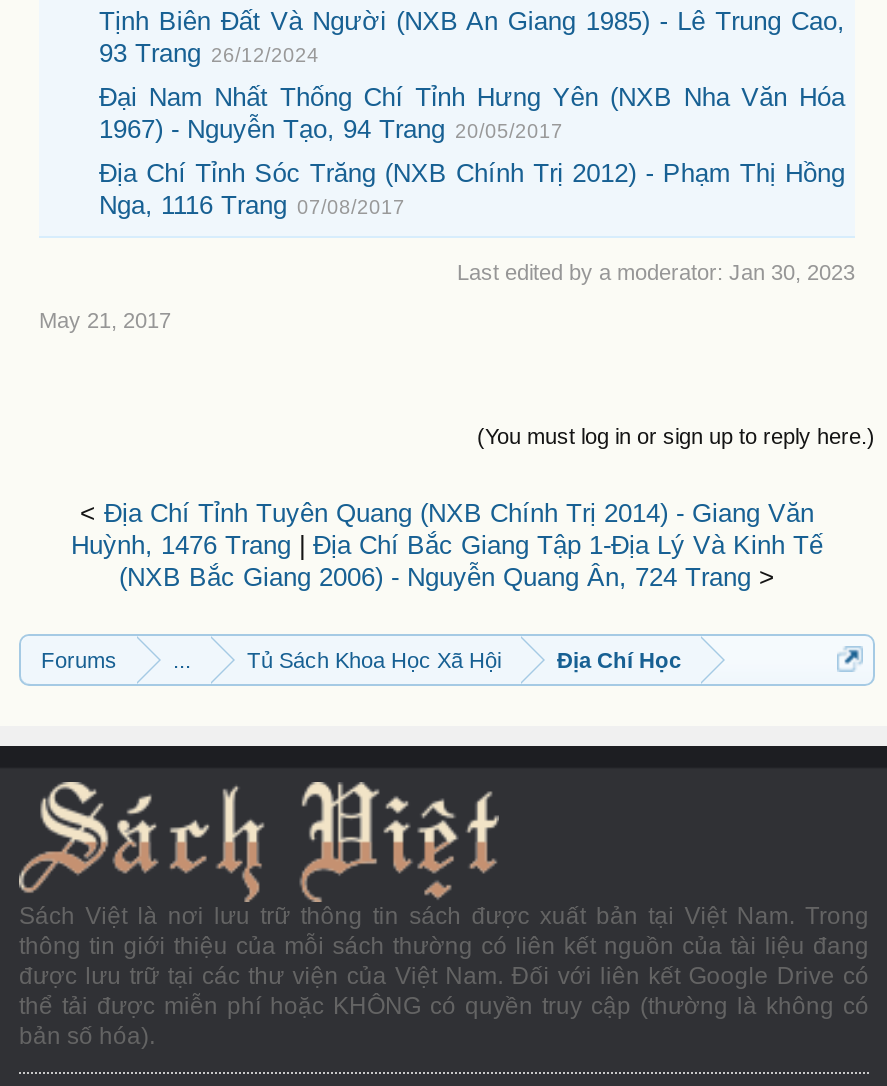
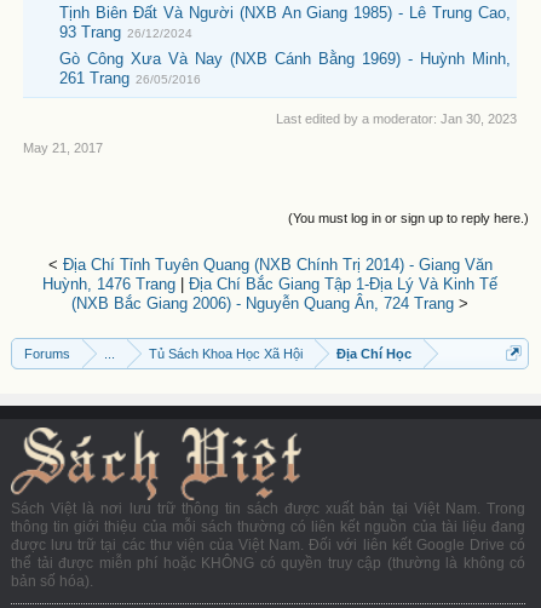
- Đại Nam Nhất Thống Chí Tỉnh Hưng Yên (NXB Nha Văn Hóa
- 1967) - Nguyễn Tạo, 94 Trang 20/05/2017
- Địa Chí Tỉnh Sóc Trăng (NXB Chính Trị 2012) - Phạm Thị Hồng
- Nga, 1116 Trang 07/08/2017
+ Gò Công Xưa Và Nay (NXB Cánh Bằng 1969) - Huỳnh Minh,
+ 261 Trang 26/05/2016
